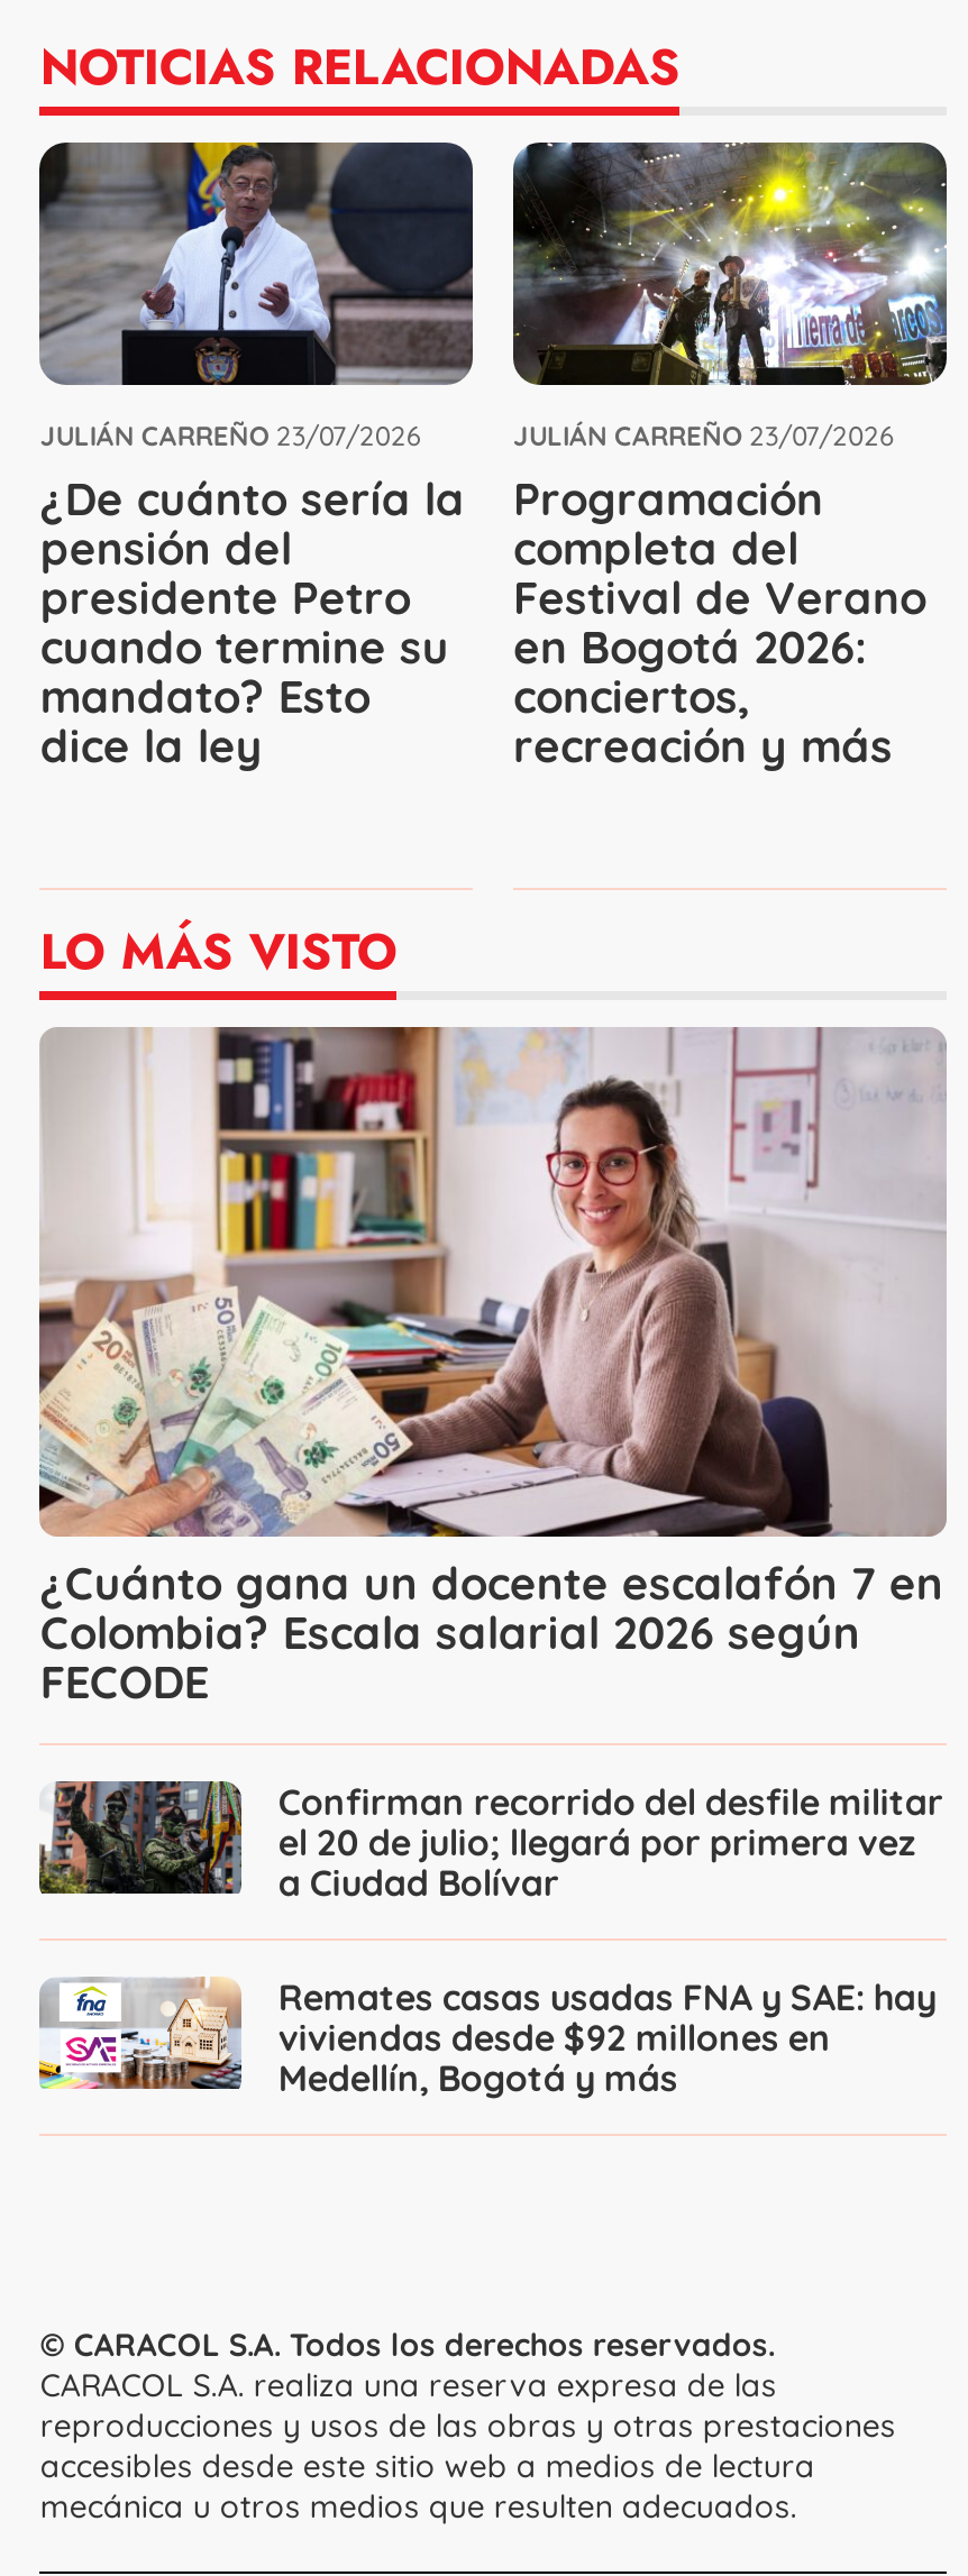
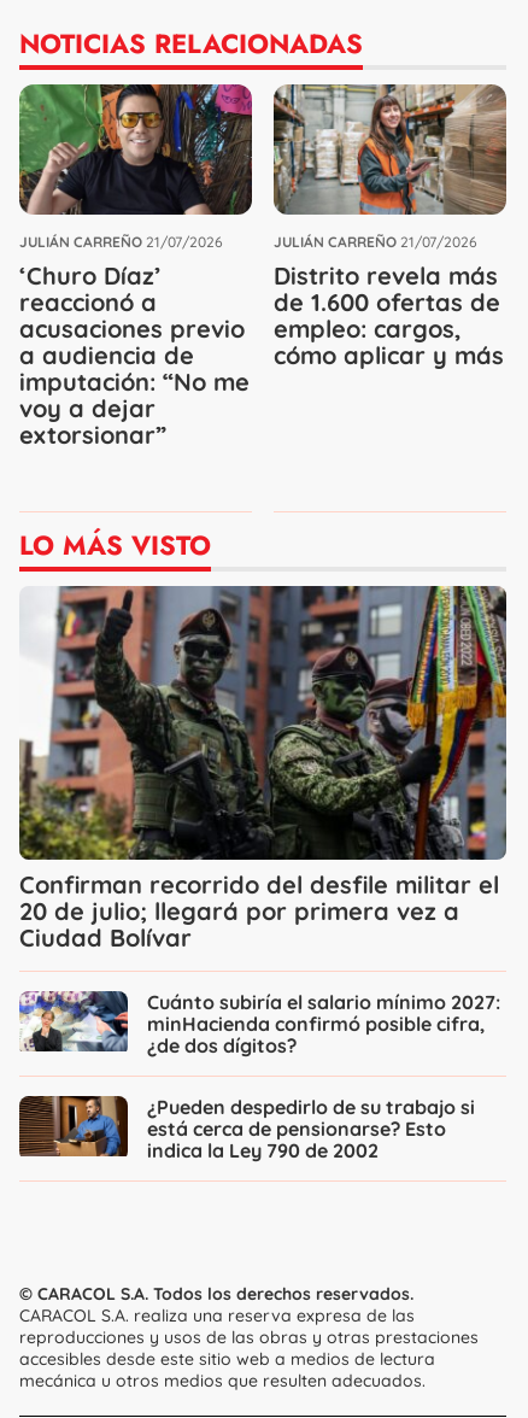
- [image]
- JULIÁN CARREÑO 23/07/2026
- ¿De cuánto sería la
- pensión del
- presidente Petro
- cuando termine su
- mandato? Esto
- dice la ley
+ [image]
+ JULIÁN CARREÑO 21/07/2026
+ ‘Churo Díaz’
+ reaccionó a
+ acusaciones previo
+ a audiencia de
+ imputación: “No me
+ voy a dejar
+ extorsionar”

- [image]
- JULIÁN CARREÑO 23/07/2026
- Programación
- completa del
- Festival de Verano
- en Bogotá 2026:
- conciertos,
- recreación y más
+ [image]
+ JULIÁN CARREÑO 21/07/2026
+ Distrito revela más
+ de 1.600 ofertas de
+ empleo: cargos,
+ cómo aplicar y más

- [image]
- ¿Cuánto gana un docente escalafón 7 en
- Colombia? Escala salarial 2026 según
- FECODE
+ [image]
+ Confirman recorrido del desfile militar el
+ 20 de julio; llegará por primera vez a
+ Ciudad Bolívar

- [image]
- Confirman recorrido del desfile militar
- el 20 de julio; llegará por primera vez
- a Ciudad Bolívar
+ [image]
+ Cuánto subiría el salario mínimo 2027:
+ minHacienda confirmó posible cifra,
+ ¿de dos dígitos?

- [image]
- Remates casas usadas FNA y SAE: hay
- viviendas desde $92 millones en
- Medellín, Bogotá y más
+ [image]
+ ¿Pueden despedirlo de su trabajo si
+ está cerca de pensionarse? Esto
+ indica la Ley 790 de 2002
